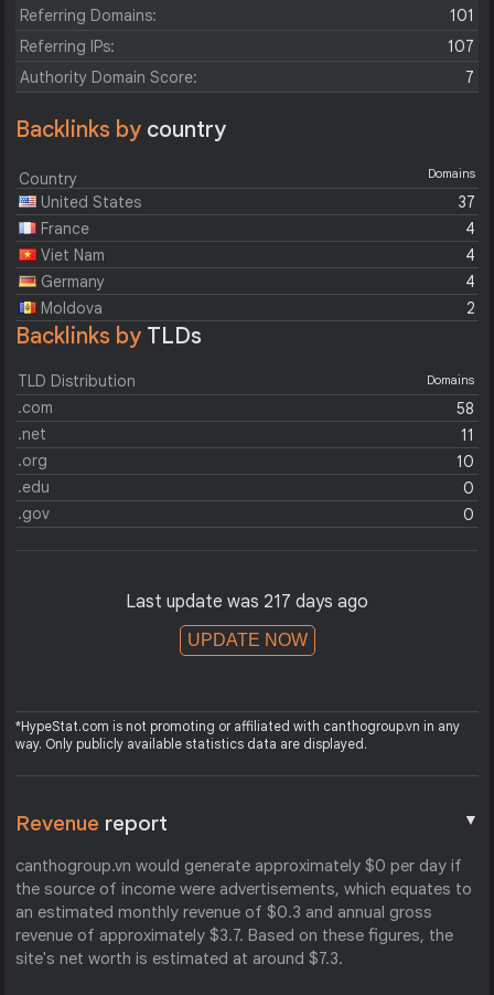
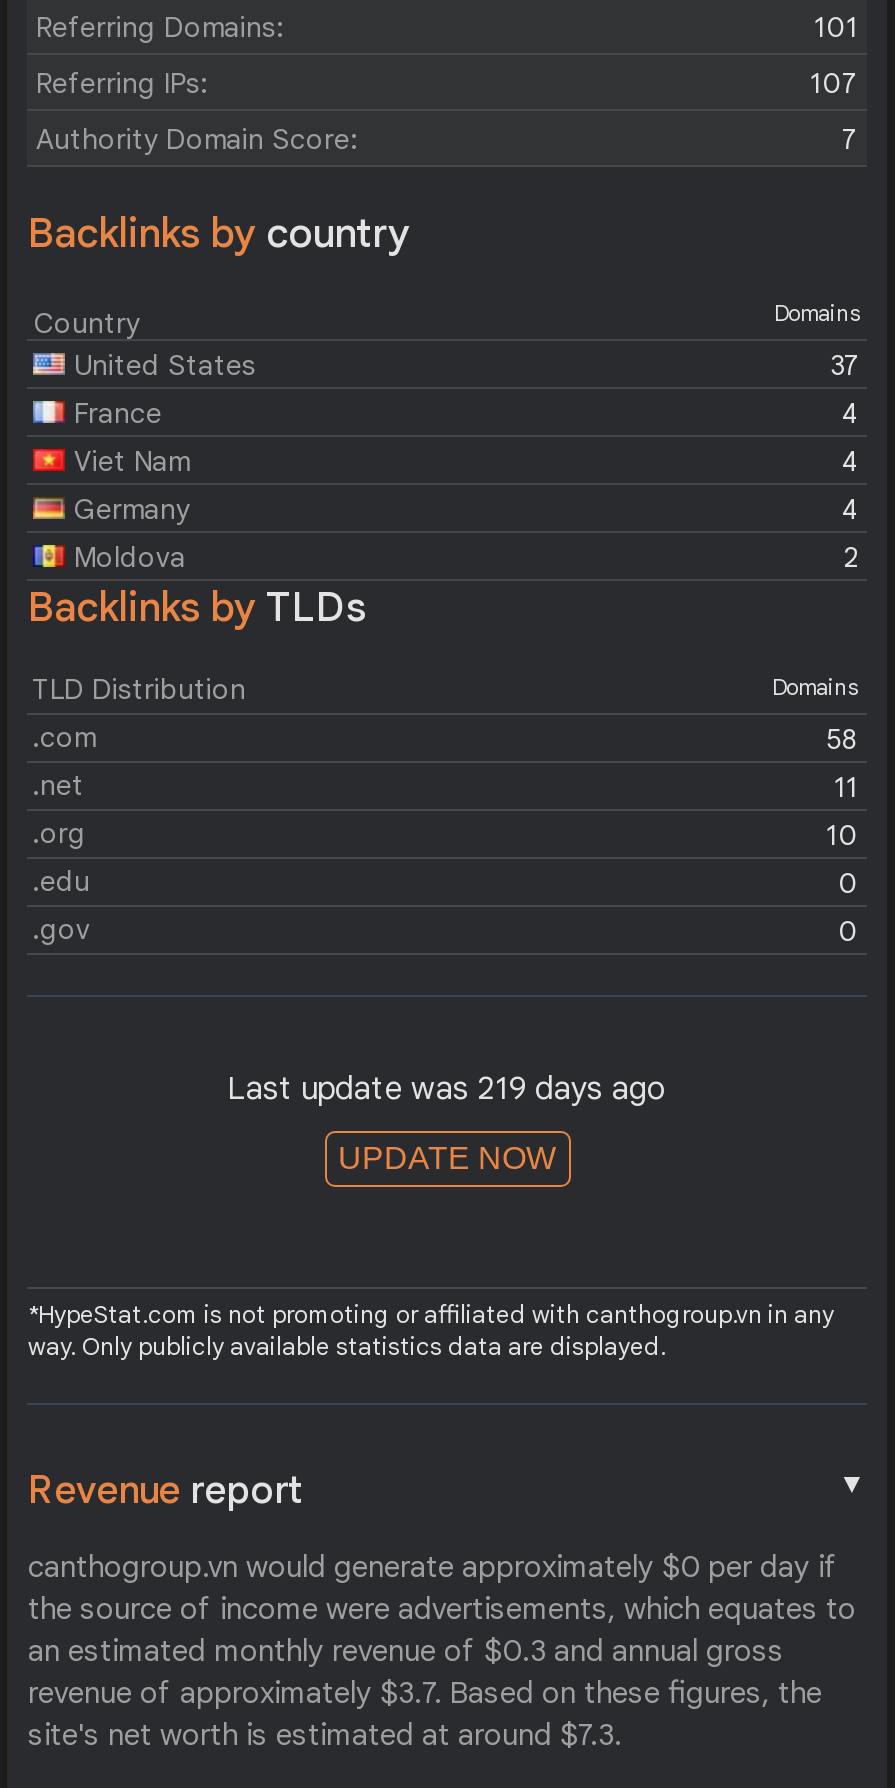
- Last update was 217 days ago
+ Last update was 219 days ago
